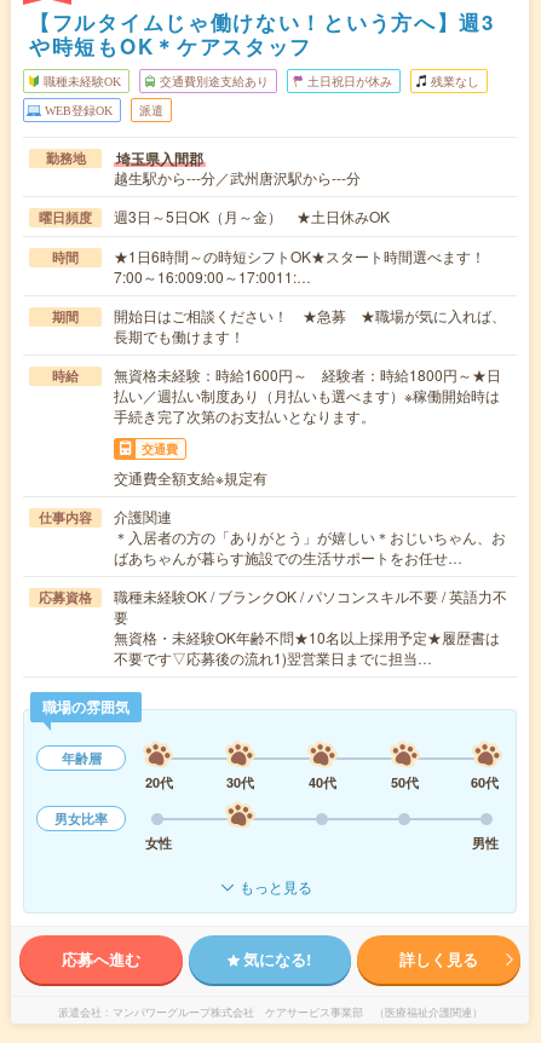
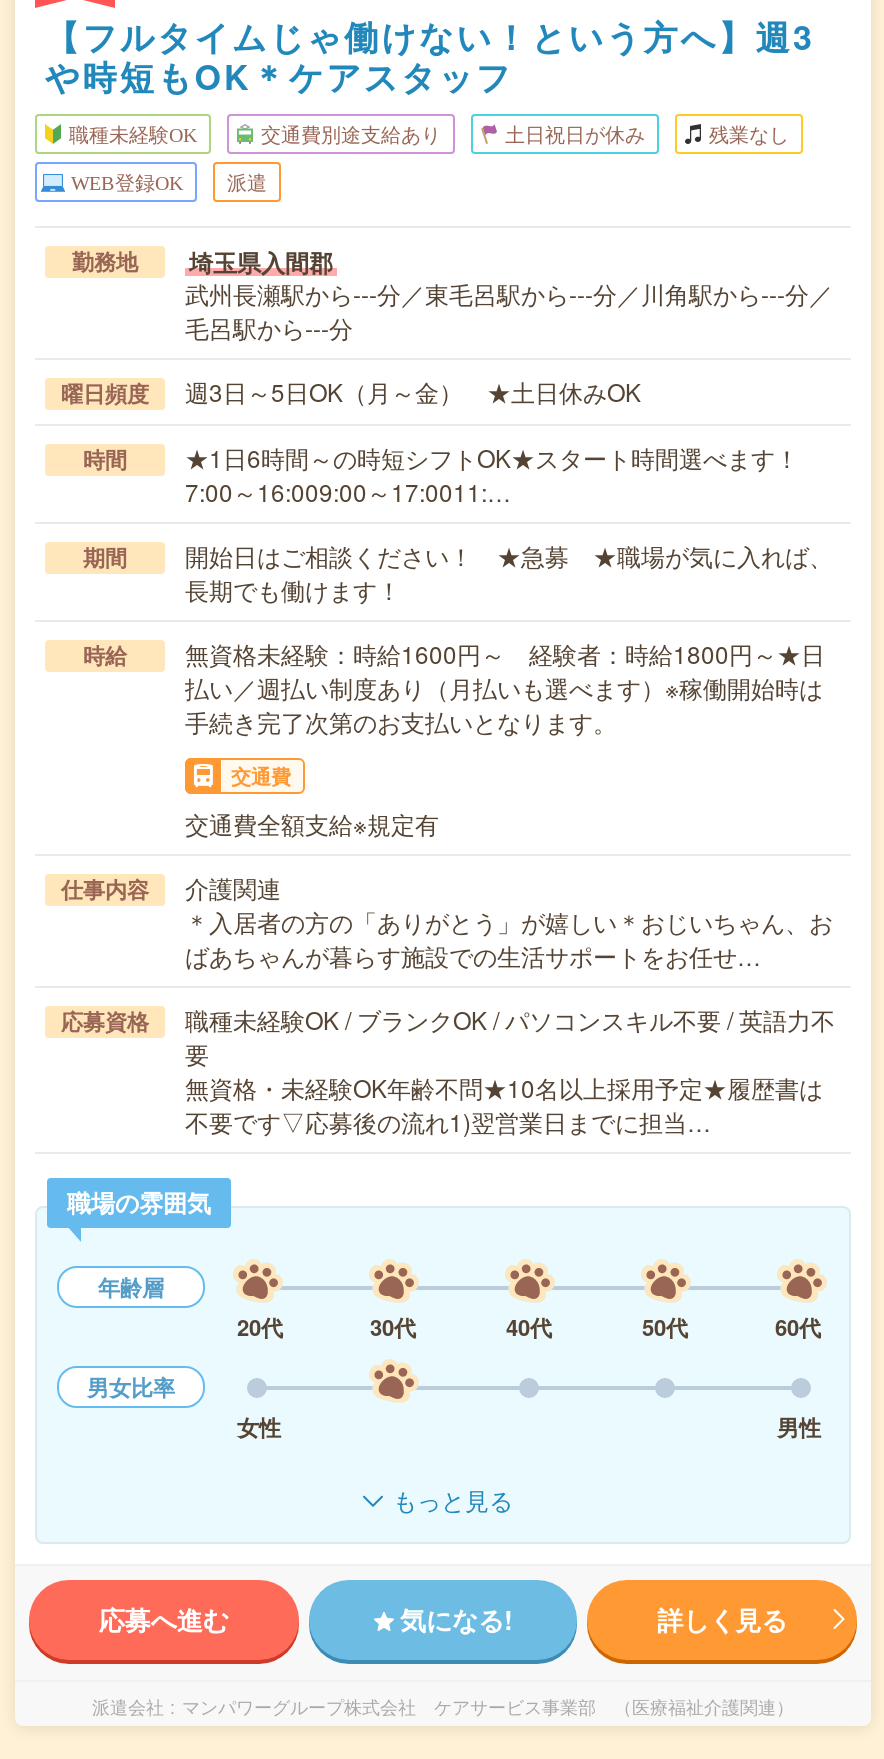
- 越生駅から---分／武州唐沢駅から---分
+ 武州長瀬駅から---分／東毛呂駅から---分／川角駅から---分／
+ 毛呂駅から---分
